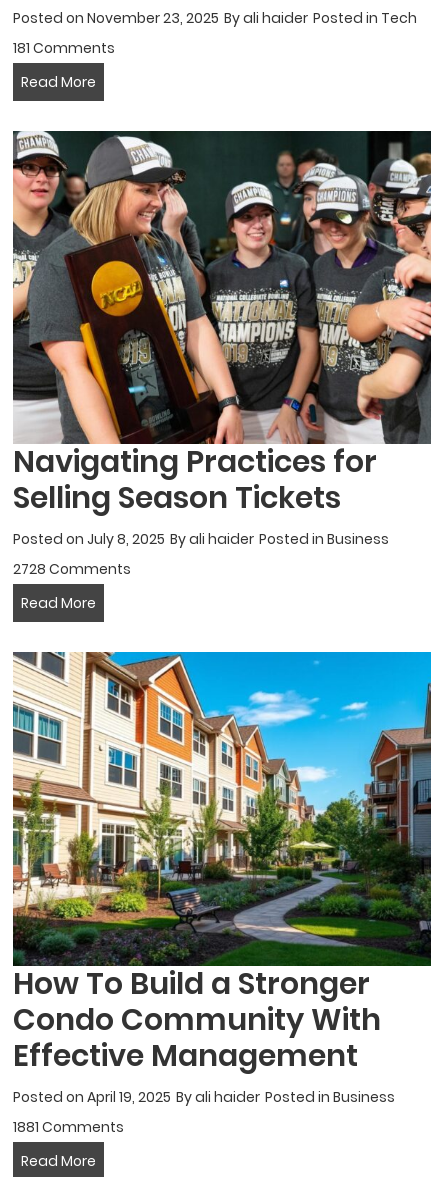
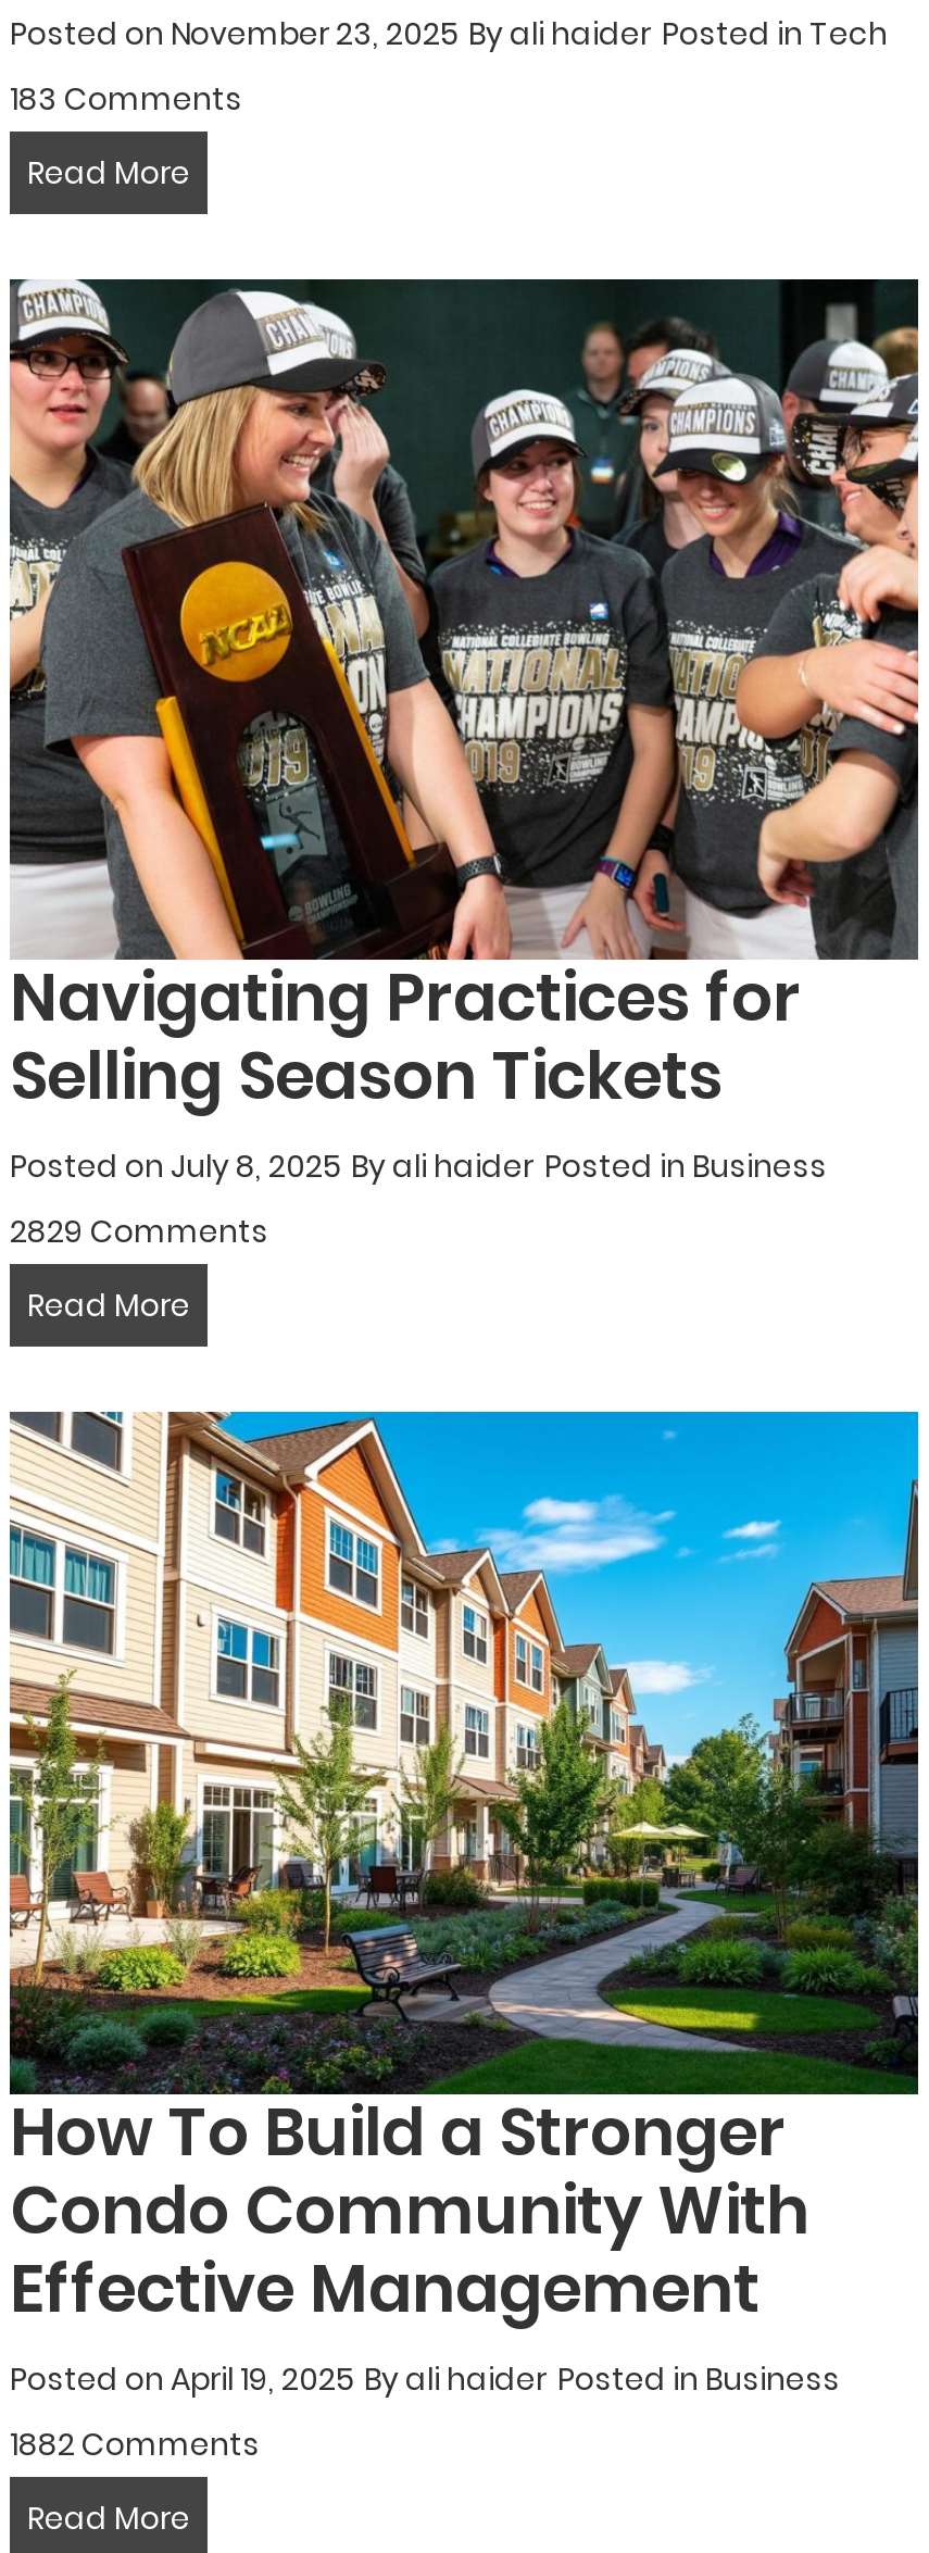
- 181 Comments
+ 183 Comments

- 2728 Comments
+ 2829 Comments

- 1881 Comments
+ 1882 Comments
